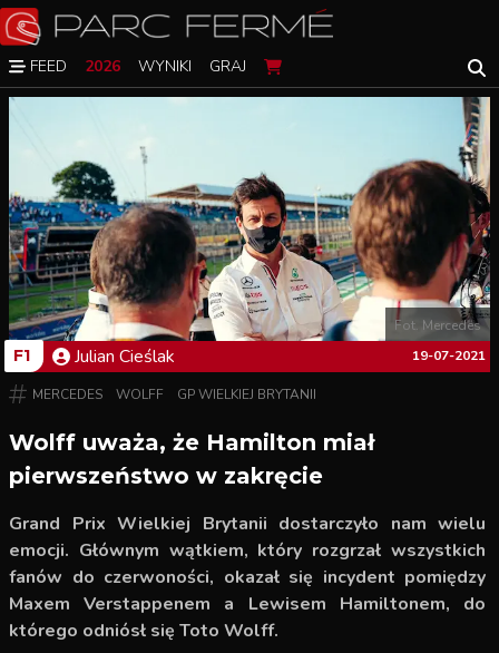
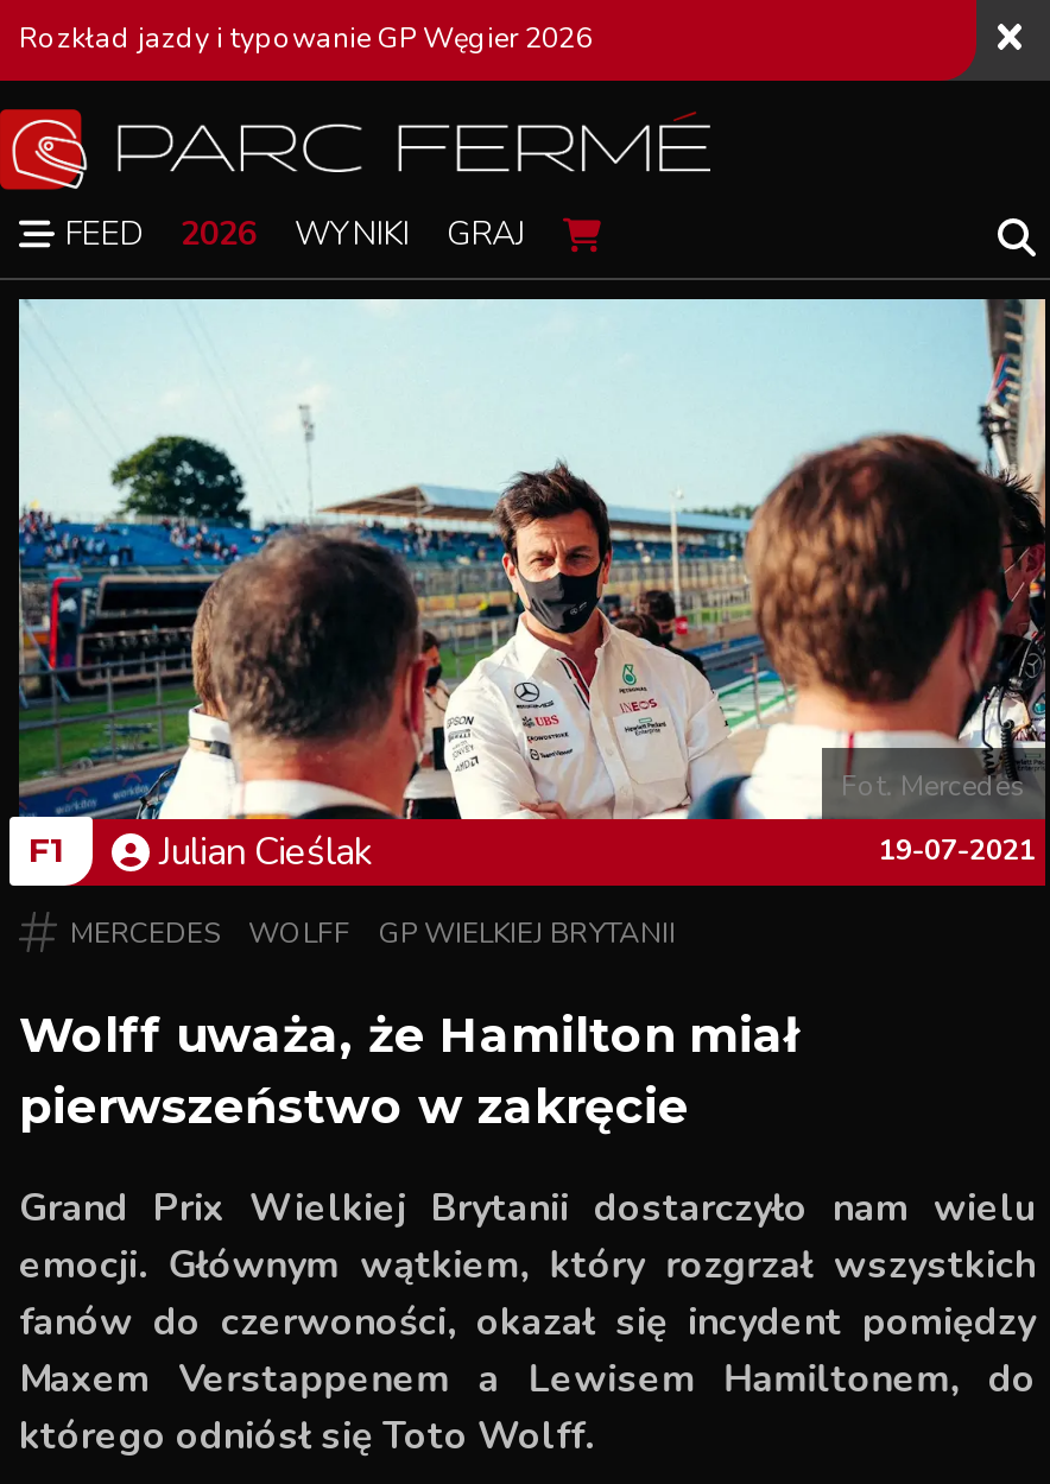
+ Rozkład jazdy i typowanie GP Węgier 2026
